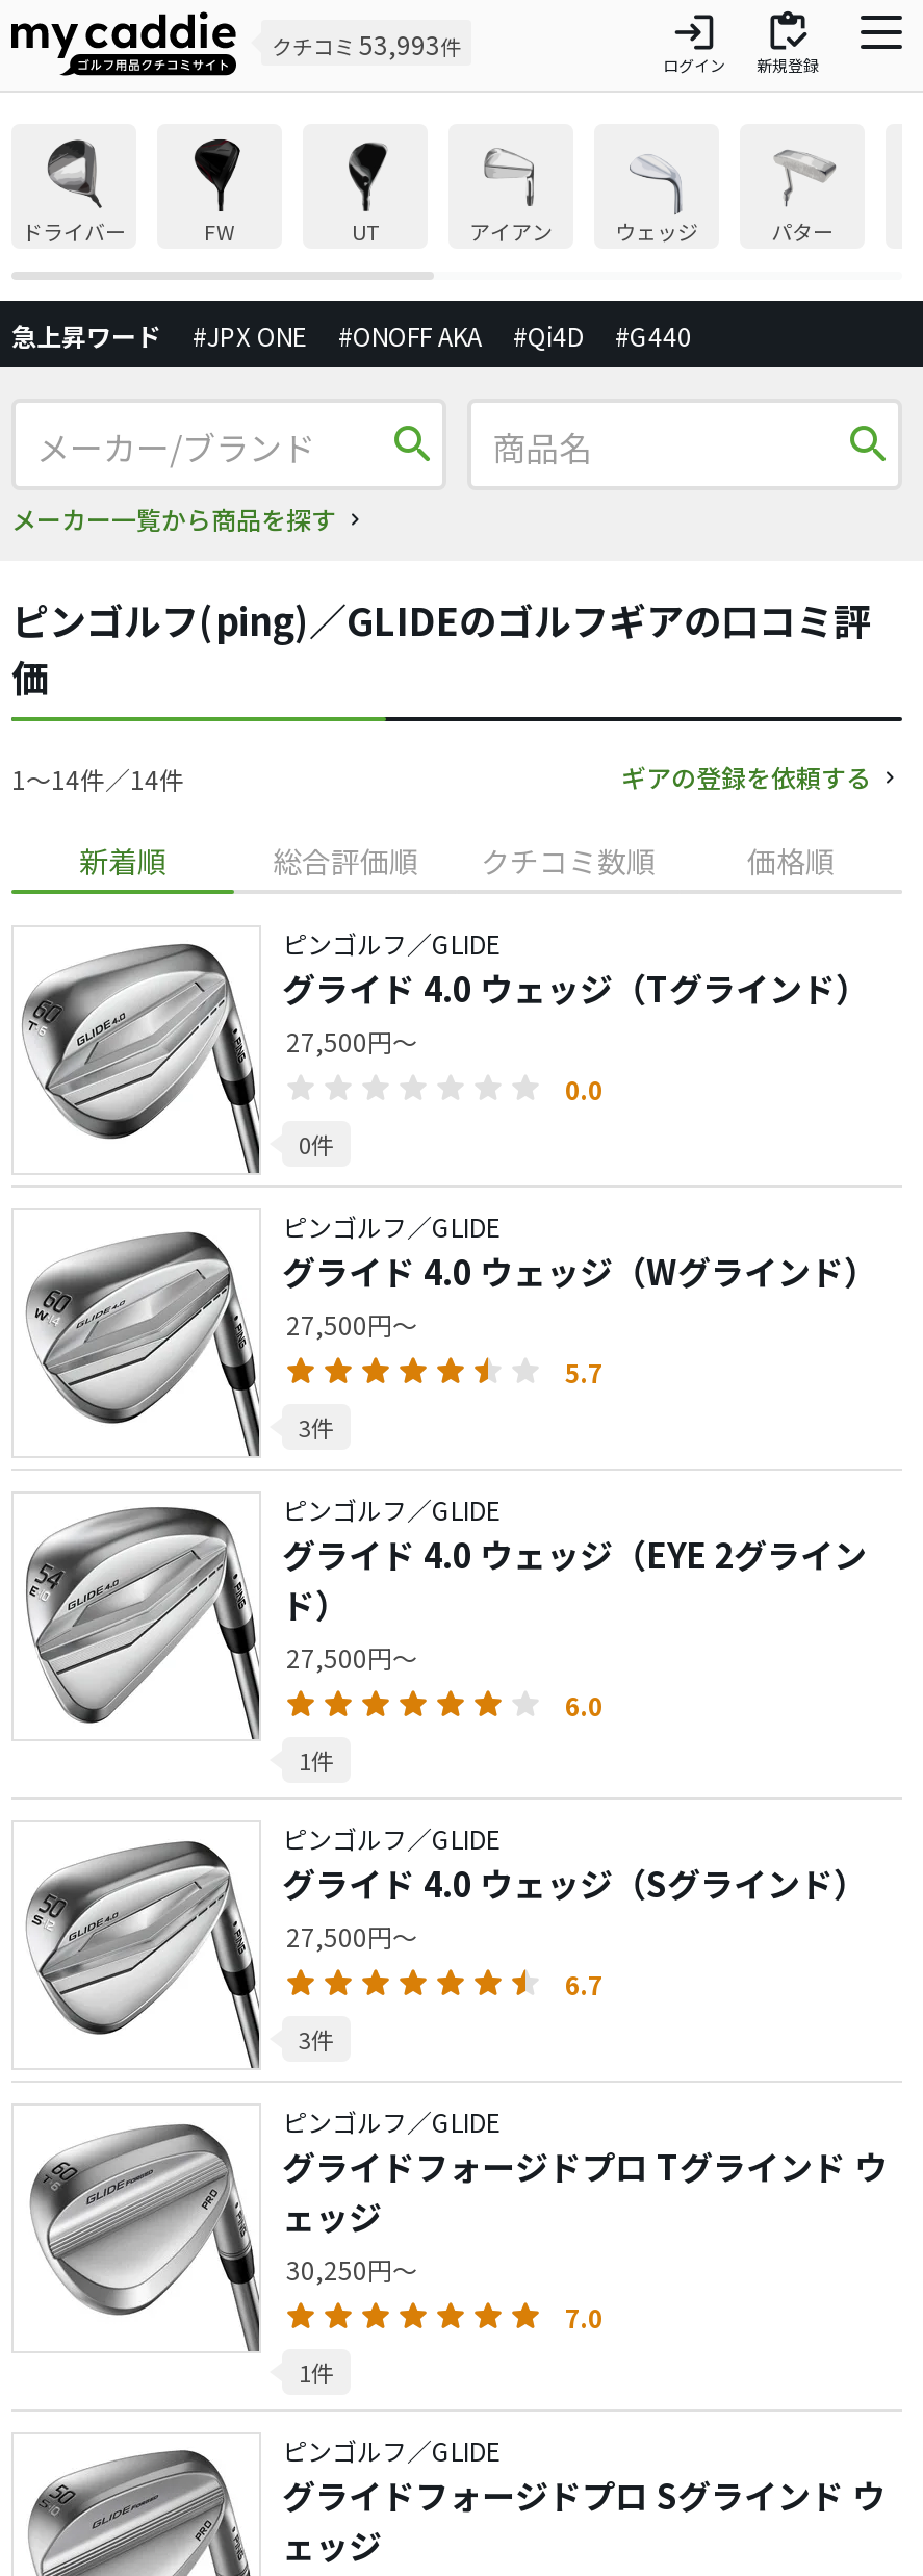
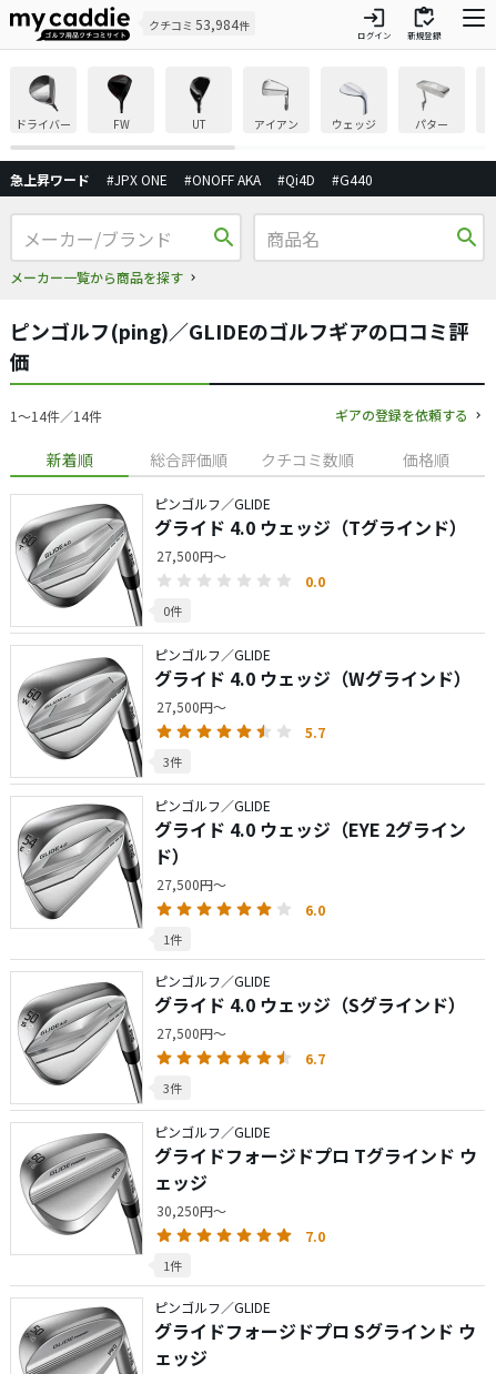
- クチコミ53,993件
+ クチコミ53,984件
